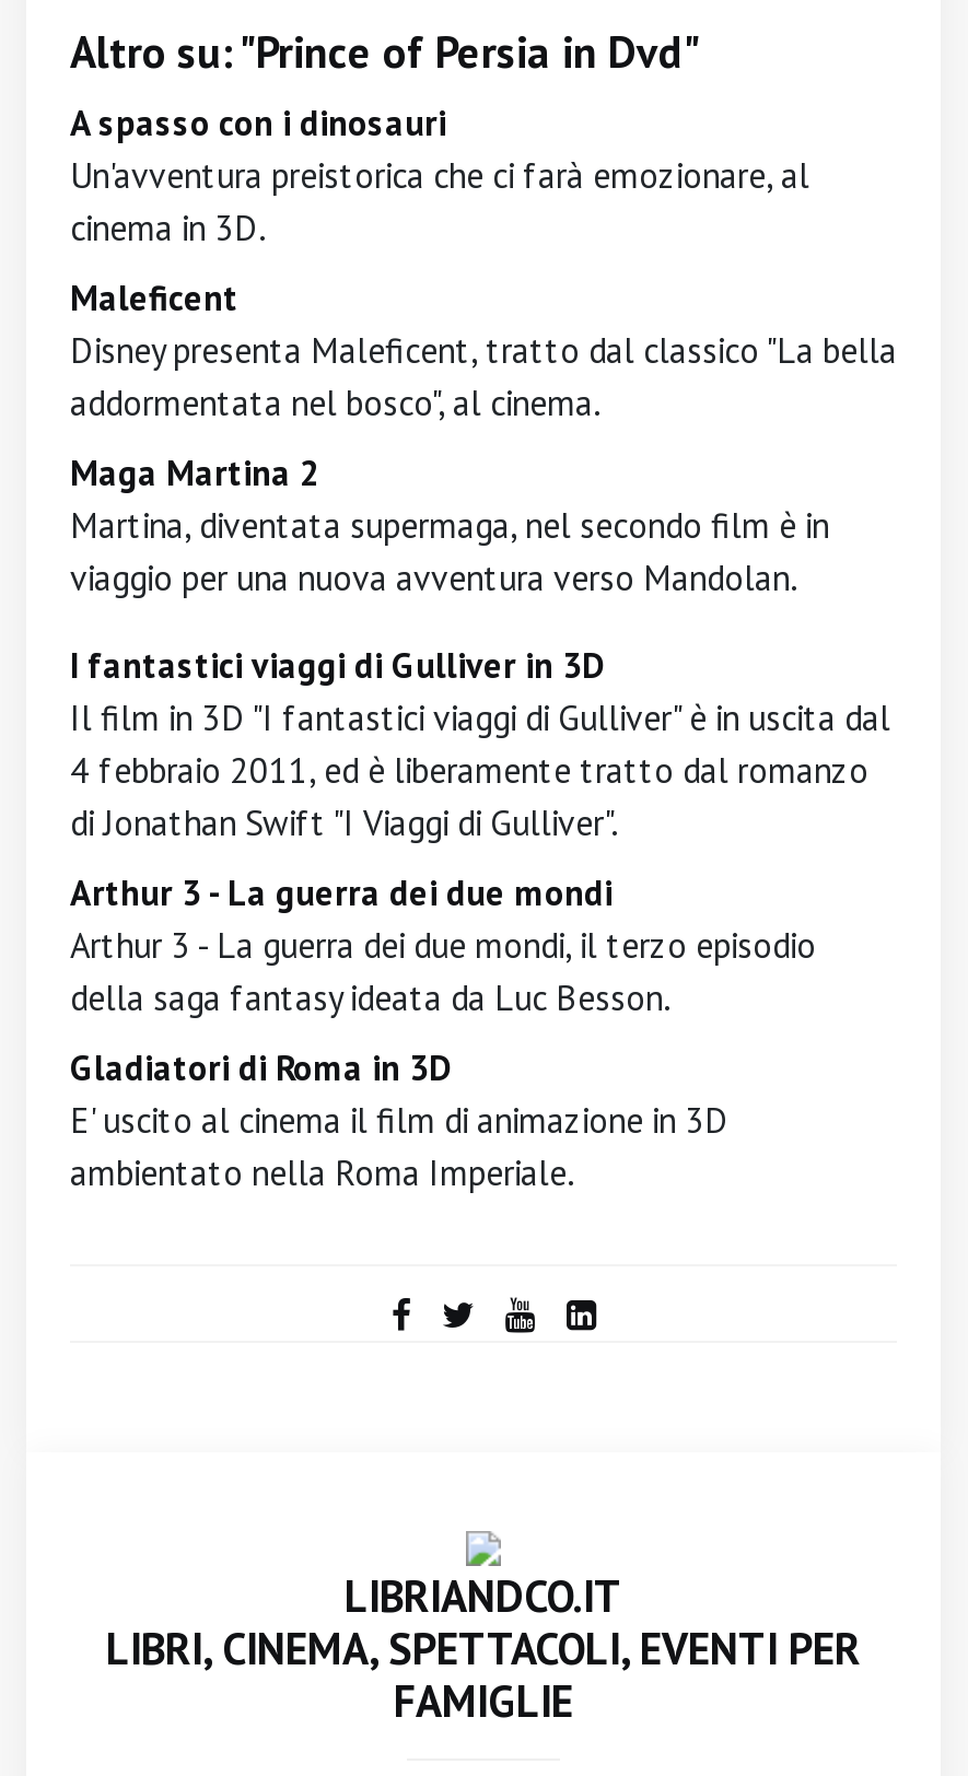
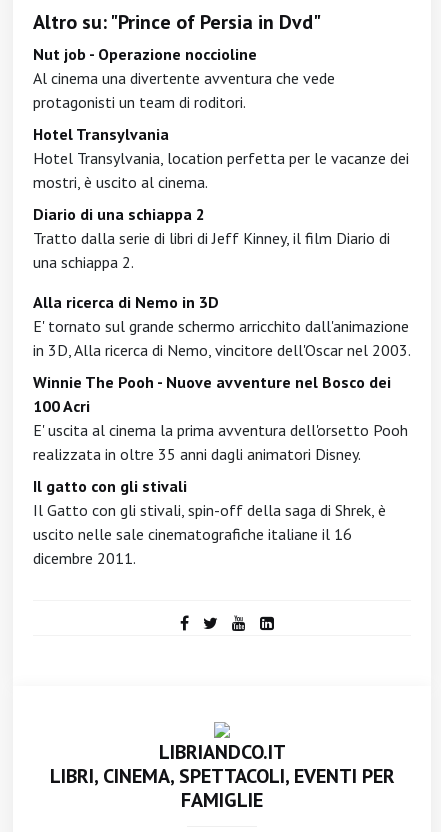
- A spasso con i dinosauri
- Un'avventura preistorica che ci farà emozionare, al
- cinema in 3D.
+ Nut job - Operazione noccioline
+ Al cinema una divertente avventura che vede
+ protagonisti un team di roditori.

- Maleficent
- Disney presenta Maleficent, tratto dal classico "La bella
- addormentata nel bosco", al cinema.
+ Hotel Transylvania
+ Hotel Transylvania, location perfetta per le vacanze dei
+ mostri, è uscito al cinema.

- Maga Martina 2
- Martina, diventata supermaga, nel secondo film è in
- viaggio per una nuova avventura verso Mandolan.
+ Diario di una schiappa 2
+ Tratto dalla serie di libri di Jeff Kinney, il film Diario di
+ una schiappa 2.

- I fantastici viaggi di Gulliver in 3D
- Il film in 3D "I fantastici viaggi di Gulliver" è in uscita dal
- 4 febbraio 2011, ed è liberamente tratto dal romanzo
- di Jonathan Swift "I Viaggi di Gulliver".
+ Alla ricerca di Nemo in 3D
+ E' tornato sul grande schermo arricchito dall'animazione
+ in 3D, Alla ricerca di Nemo, vincitore dell'Oscar nel 2003.

- Arthur 3 - La guerra dei due mondi
- Arthur 3 - La guerra dei due mondi, il terzo episodio
- della saga fantasy ideata da Luc Besson.
+ Winnie The Pooh - Nuove avventure nel Bosco dei
+ 100 Acri
+ E' uscita al cinema la prima avventura dell'orsetto Pooh
+ realizzata in oltre 35 anni dagli animatori Disney.

- Gladiatori di Roma in 3D
- E' uscito al cinema il film di animazione in 3D
- ambientato nella Roma Imperiale.
+ Il gatto con gli stivali
+ Il Gatto con gli stivali, spin-off della saga di Shrek, è
+ uscito nelle sale cinematografiche italiane il 16
+ dicembre 2011.
